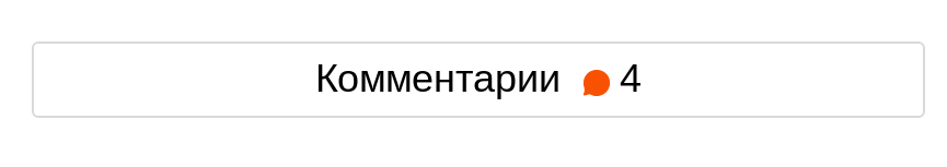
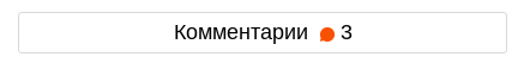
- Комментарии 4
+ Комментарии 3
